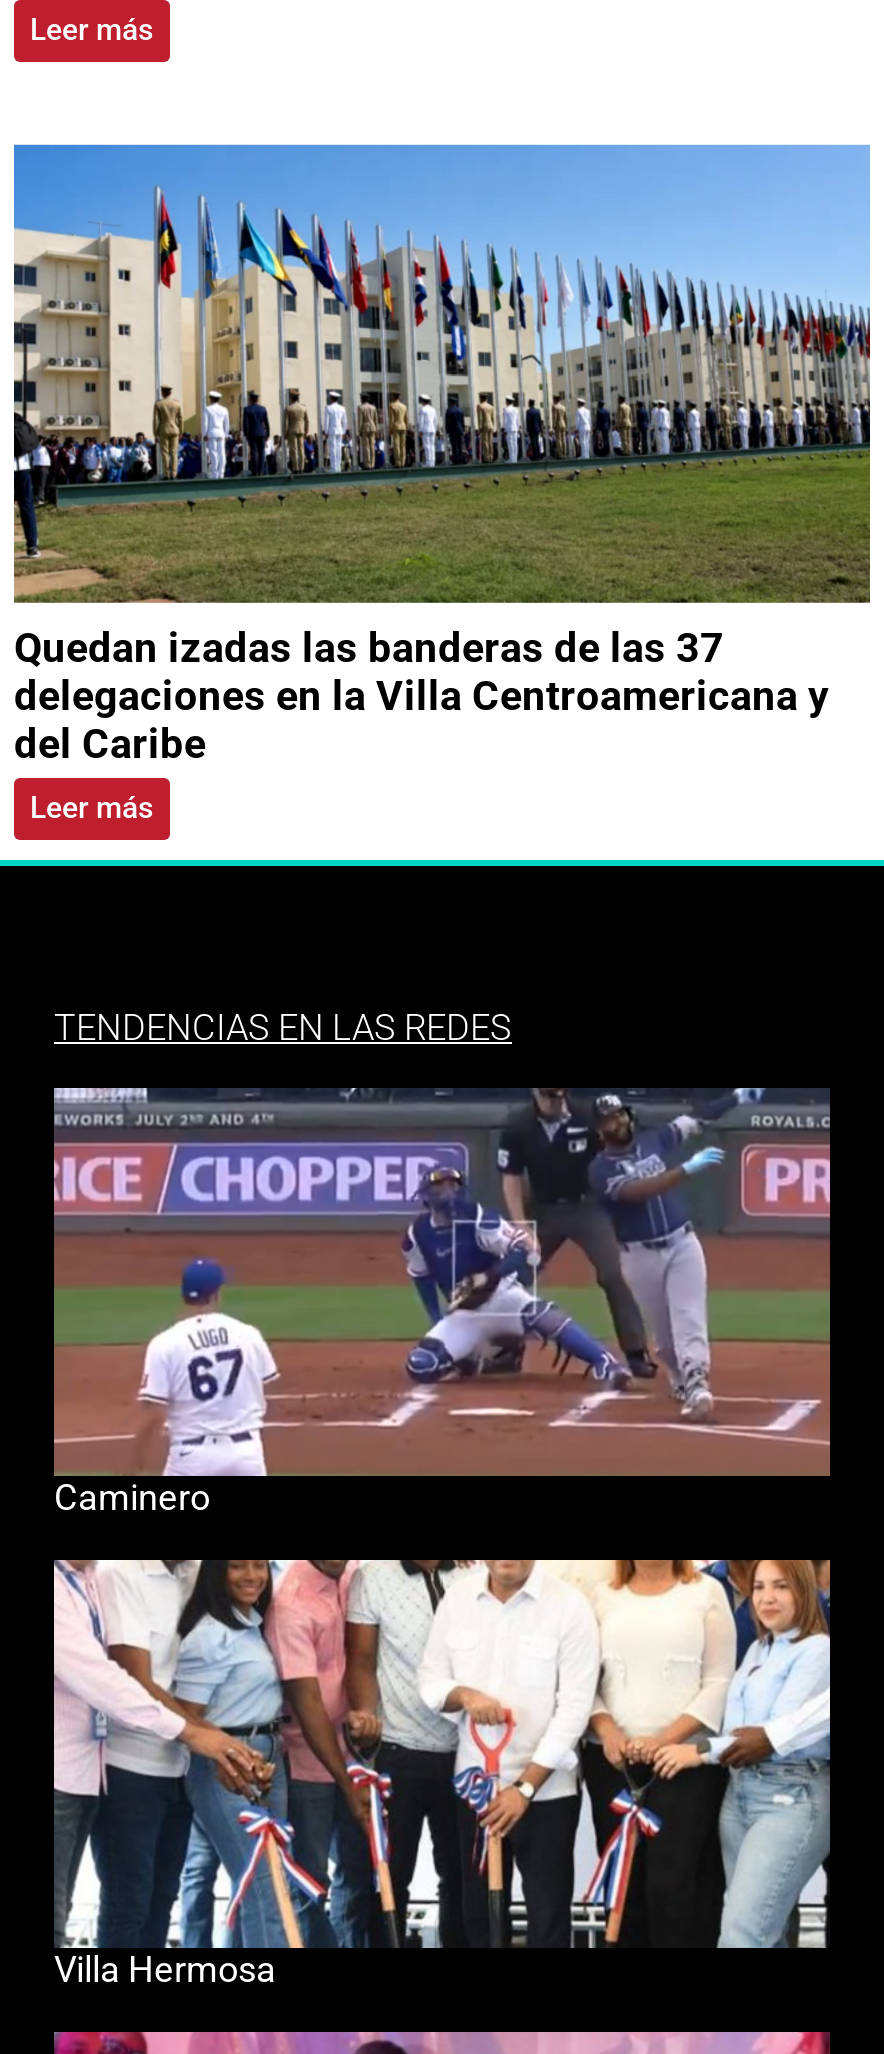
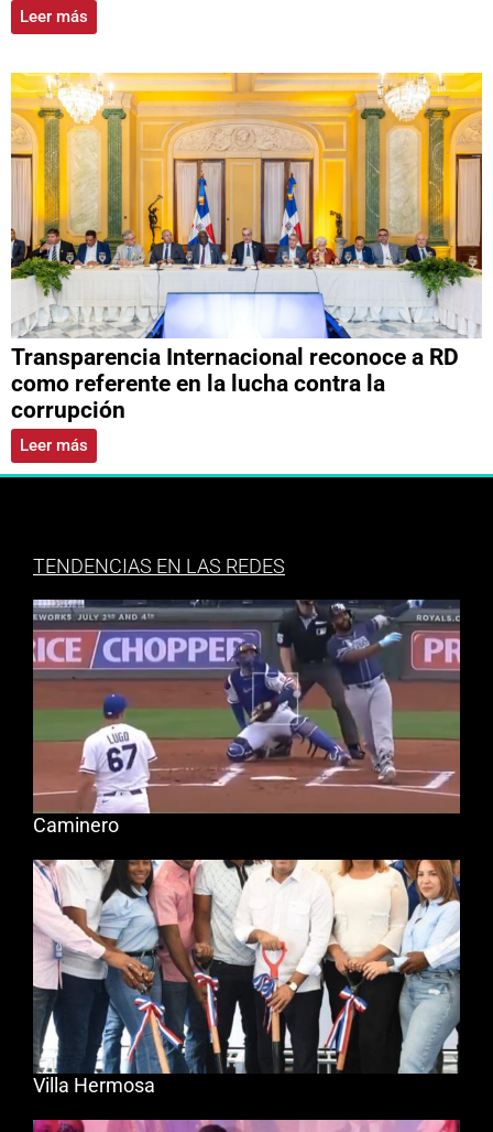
- [image]
- Quedan izadas las banderas de las 37
- delegaciones en la Villa Centroamericana y
- del Caribe
+ [image]
+ Transparencia Internacional reconoce a RD
+ como referente en la lucha contra la
+ corrupción
